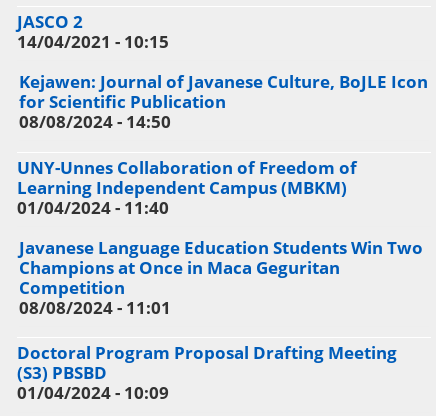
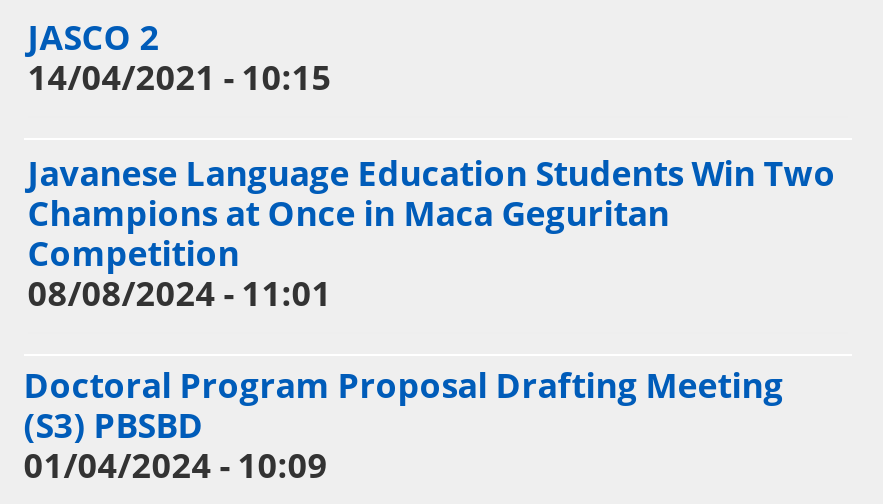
- Kejawen: Journal of Javanese Culture, BoJLE Icon
- for Scientific Publication
- 08/08/2024 - 14:50
- UNY-Unnes Collaboration of Freedom of
- Learning Independent Campus (MBKM)
- 01/04/2024 - 11:40
